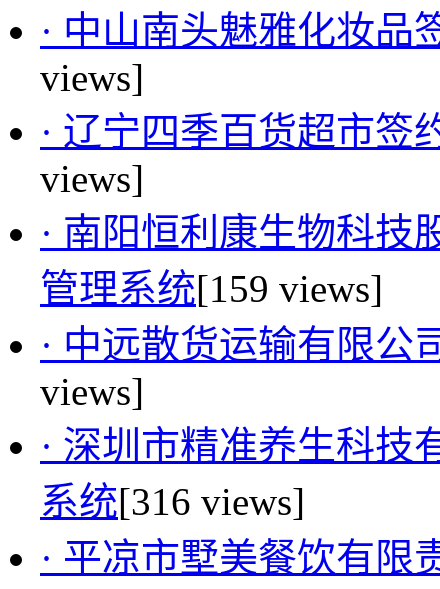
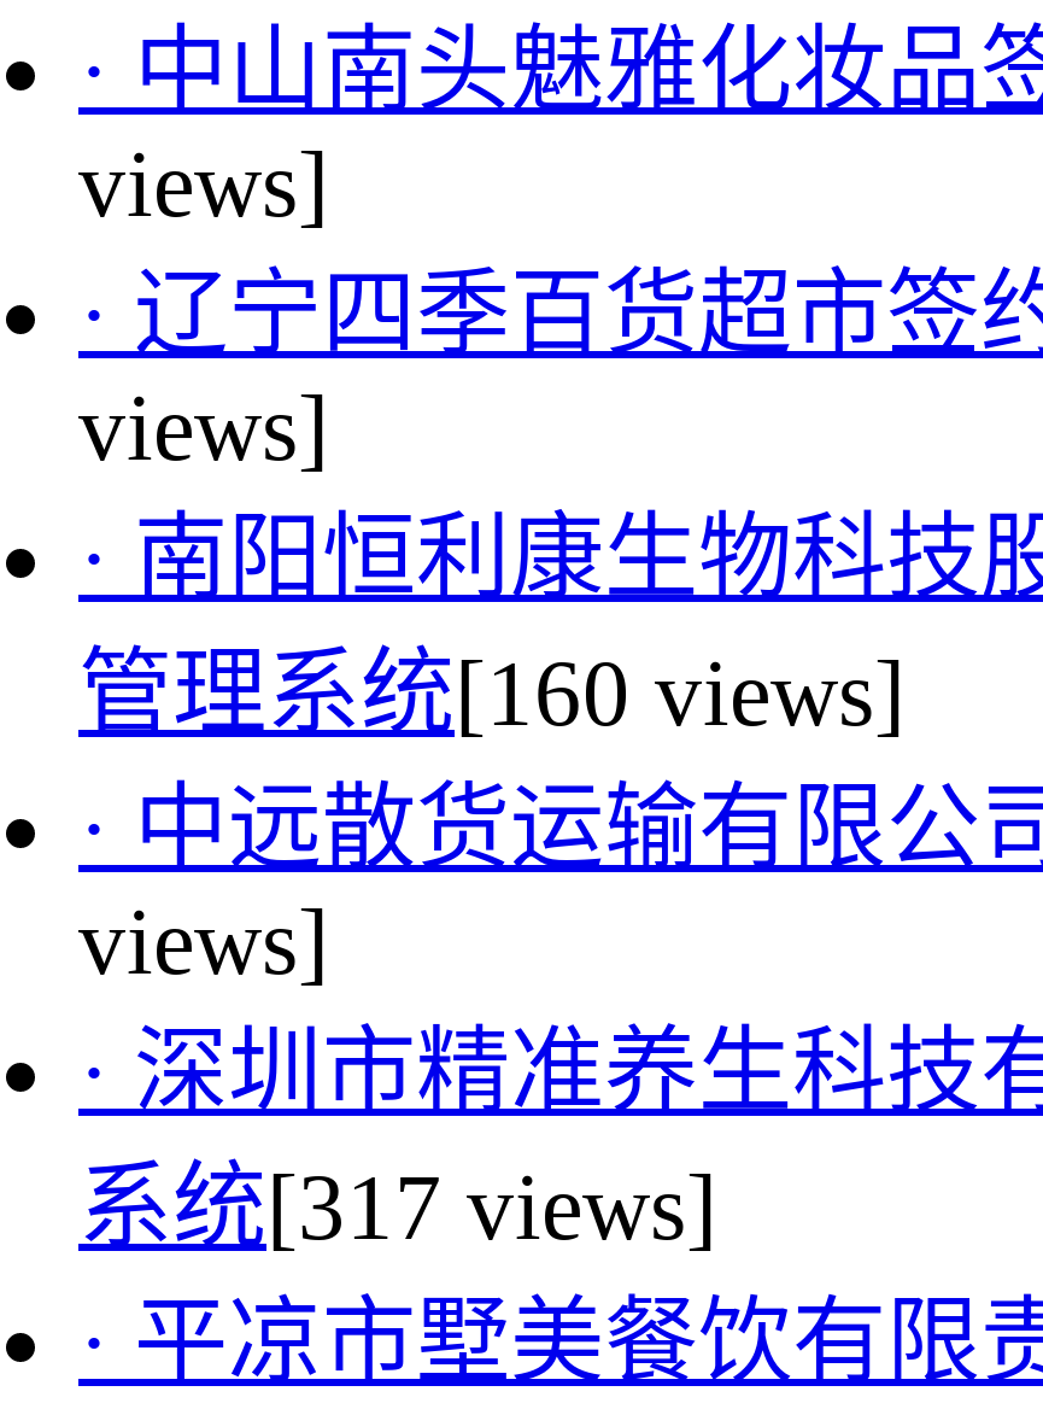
- 管理系统[159 views]
+ 管理系统[160 views]

- 系统[316 views]
+ 系统[317 views]
